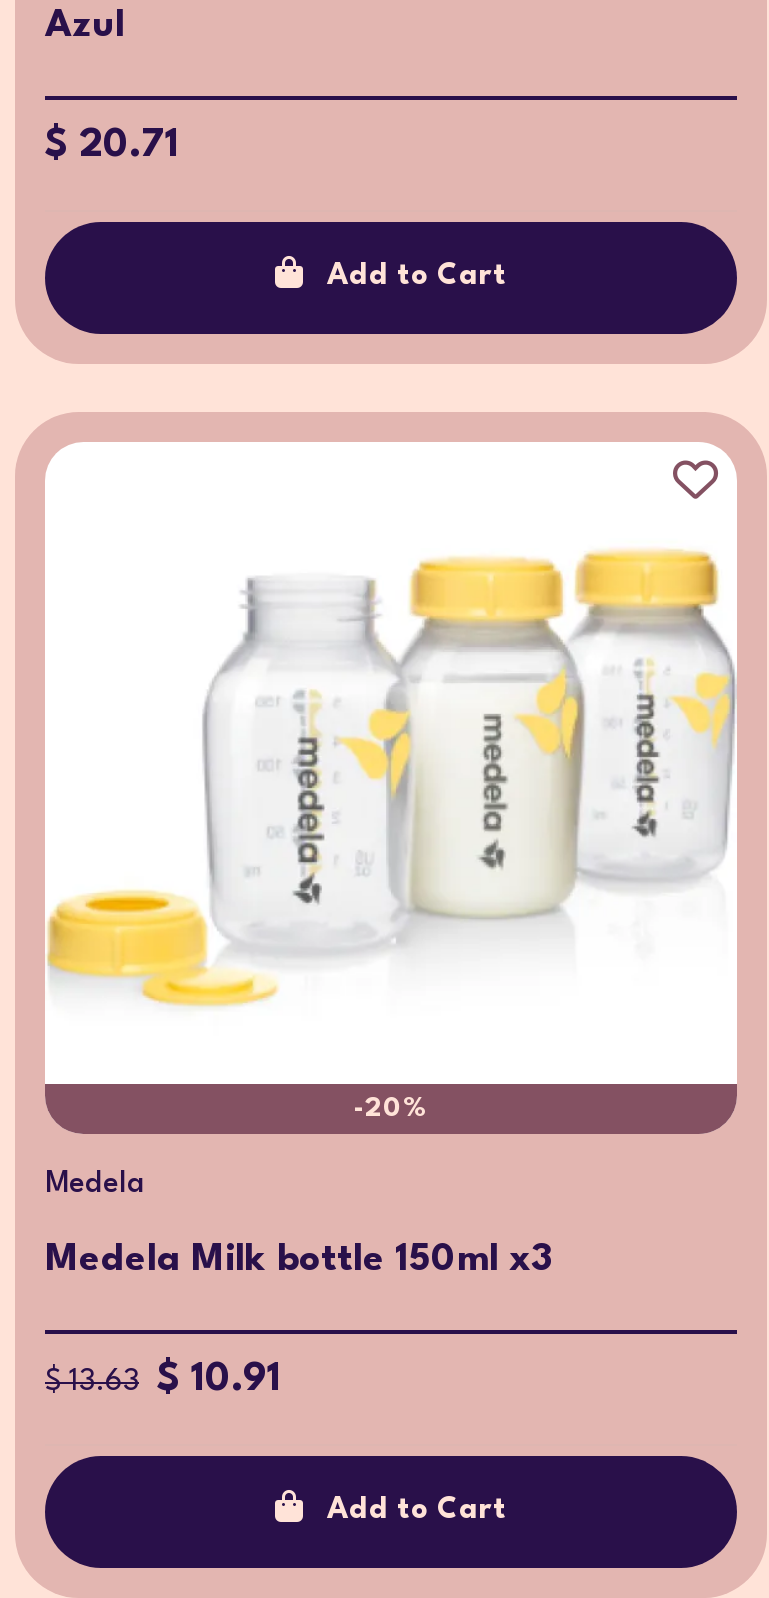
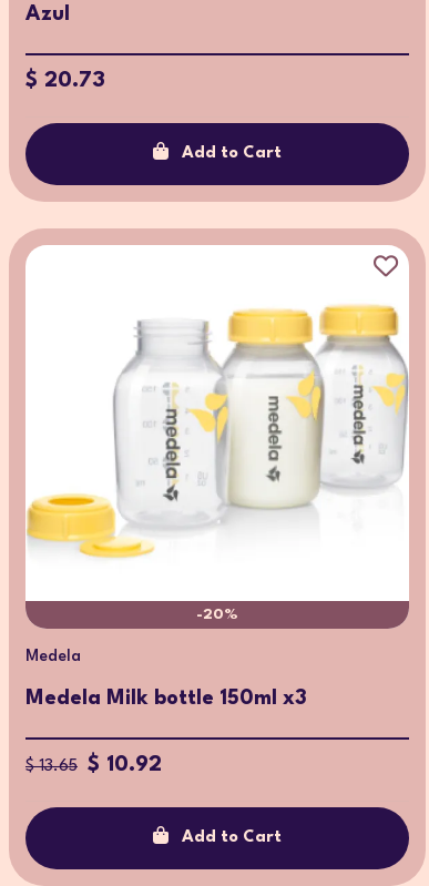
- $ 20.71
+ $ 20.73

- $ 13.63 $ 10.91
+ $ 13.65 $ 10.92
